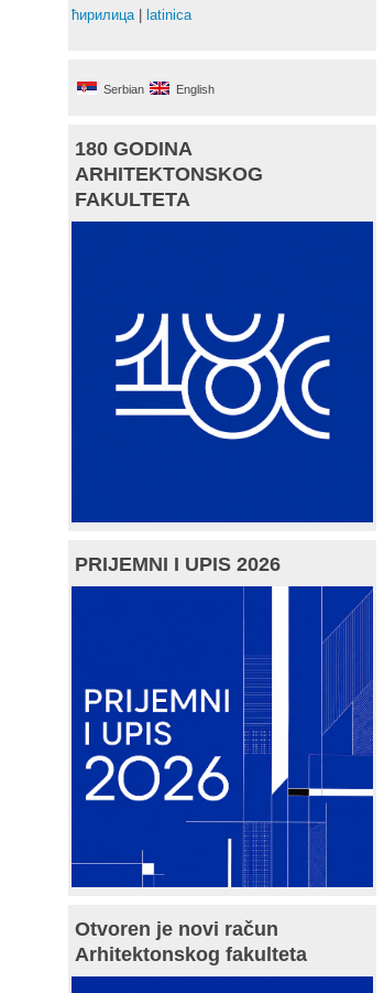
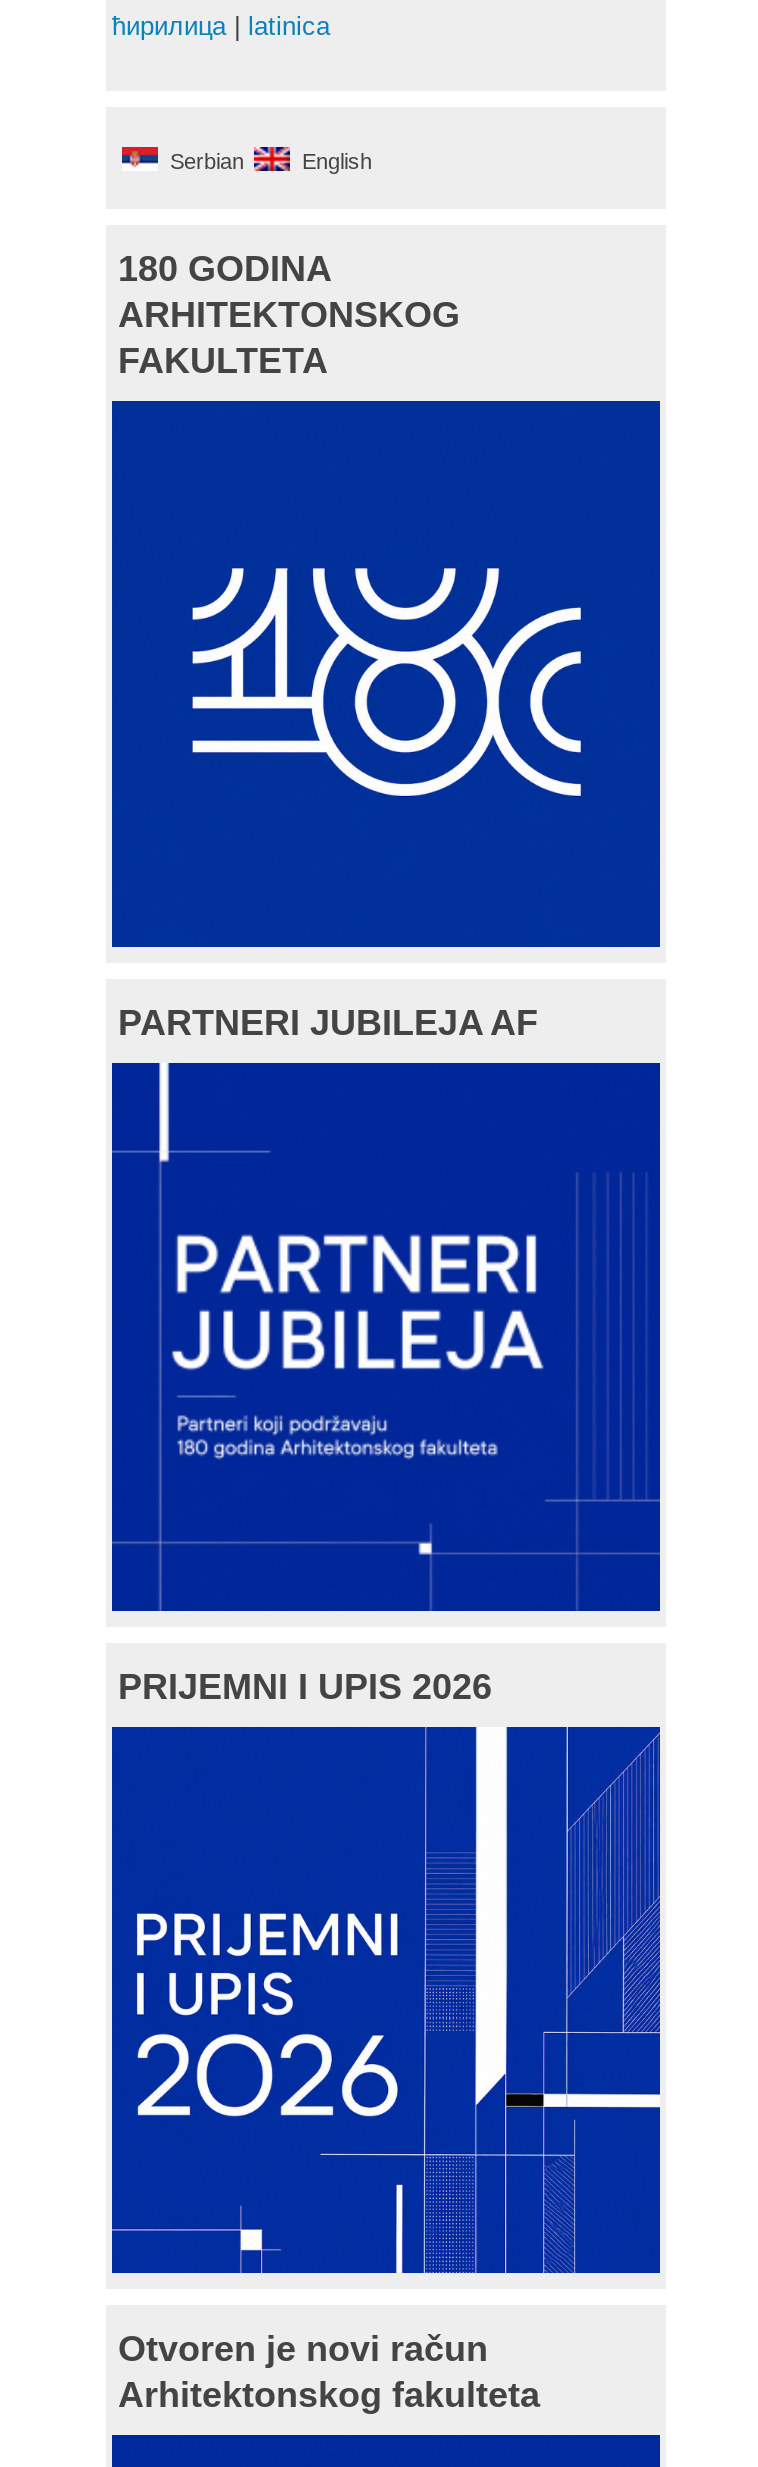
+ PARTNERI JUBILEJA AF

+ [image]
